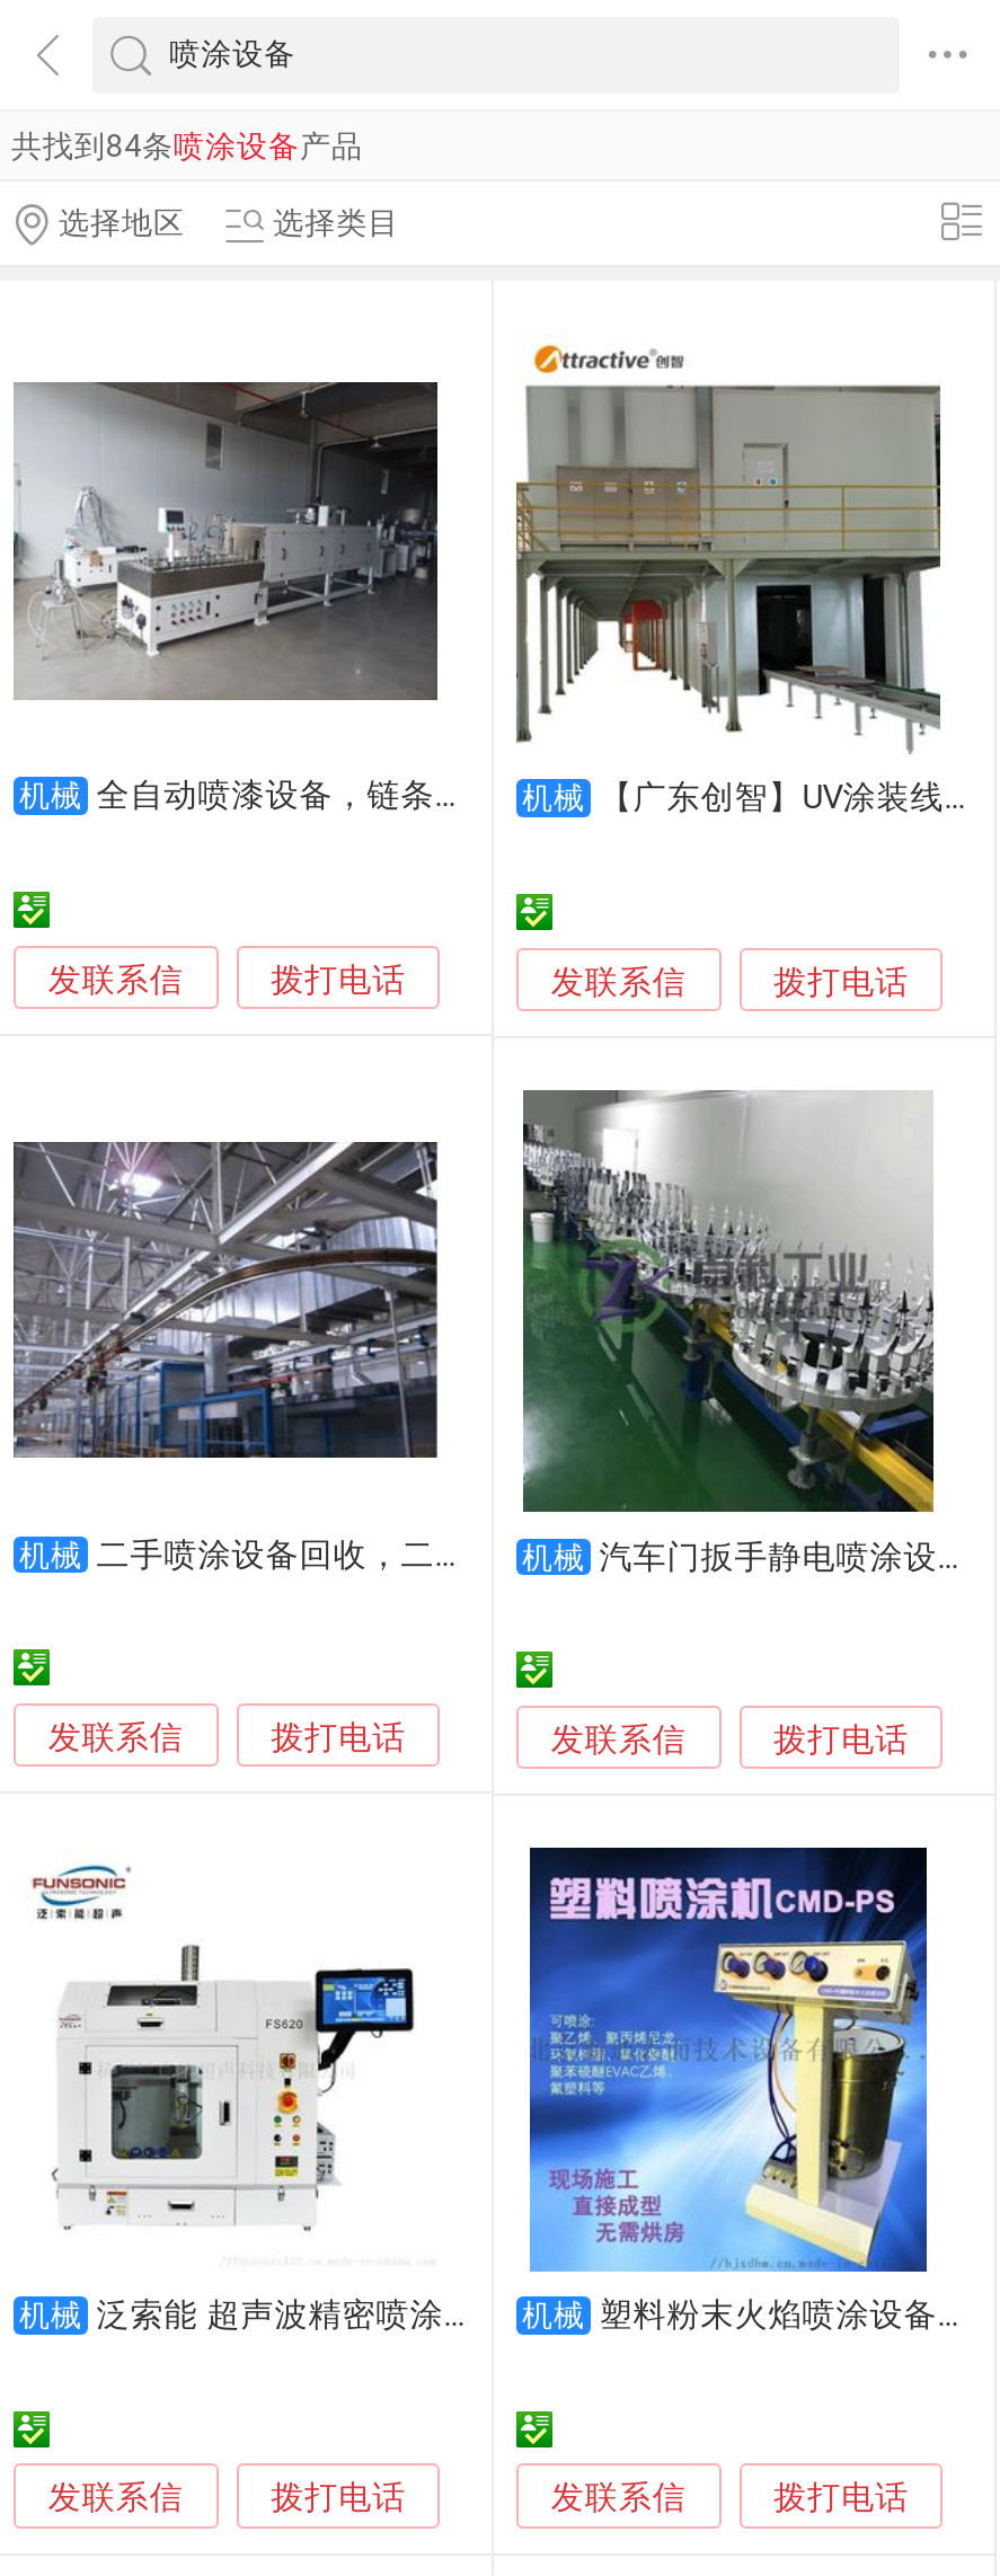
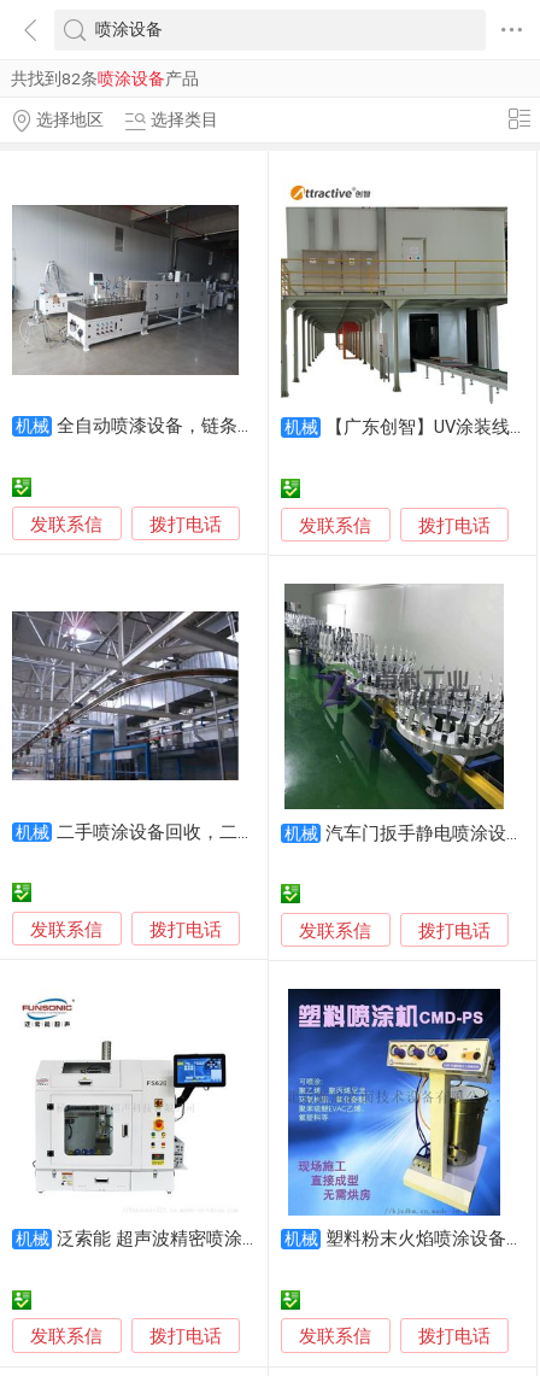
- 共找到84条喷涂设备产品
+ 共找到82条喷涂设备产品
